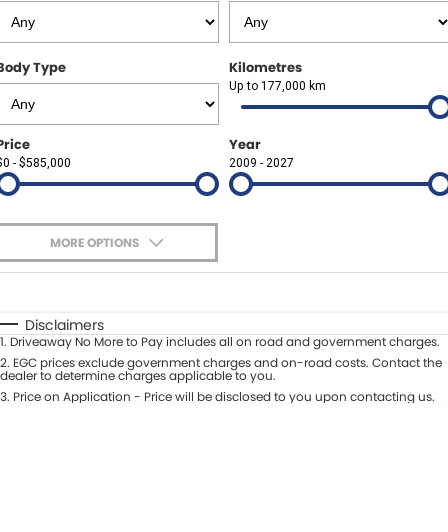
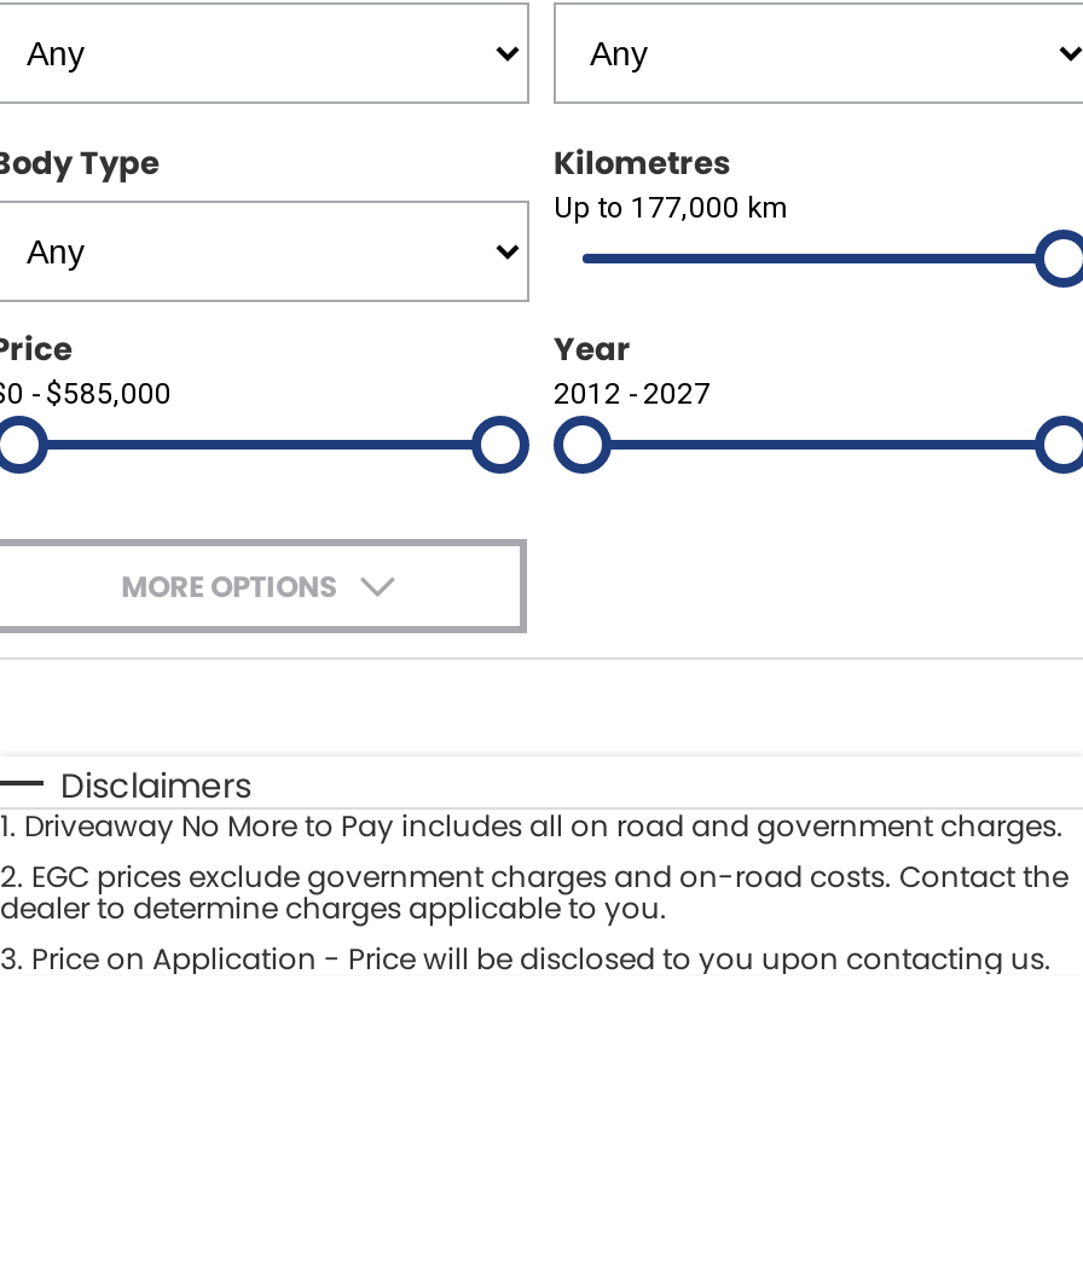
- 2009 - 2027
+ 2012 - 2027
